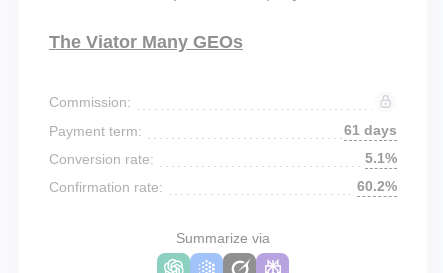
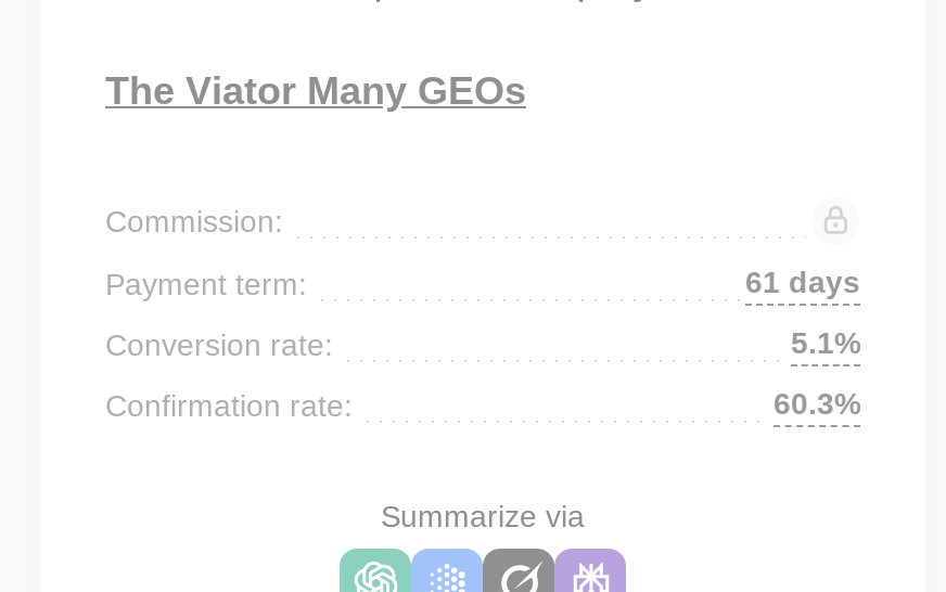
- 60.2%
+ 60.3%
